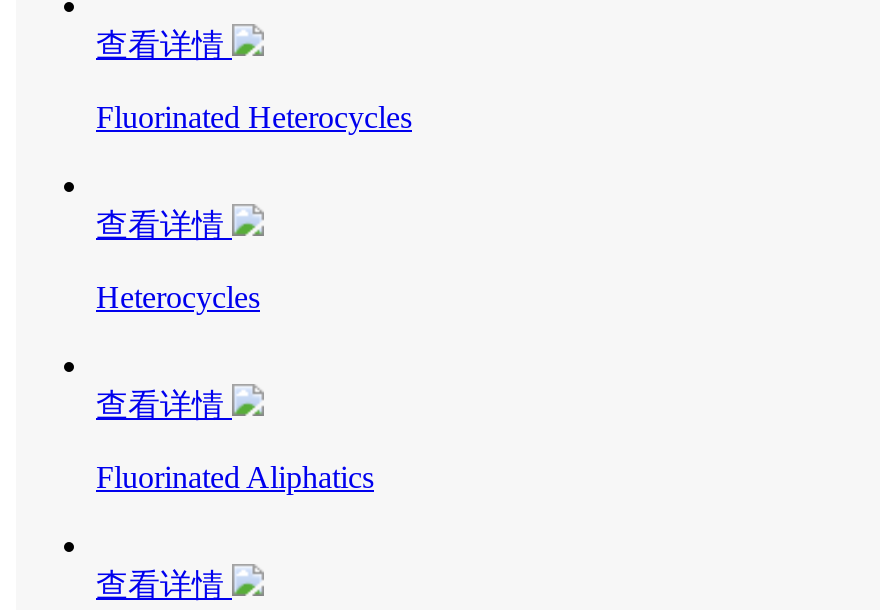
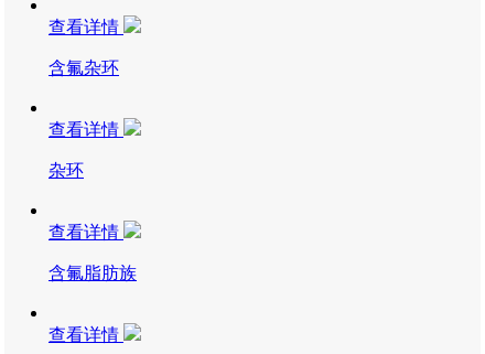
- Fluorinated Heterocycles
+ 含氟杂环

- Heterocycles
+ 杂环

- Fluorinated Aliphatics
+ 含氟脂肪族
